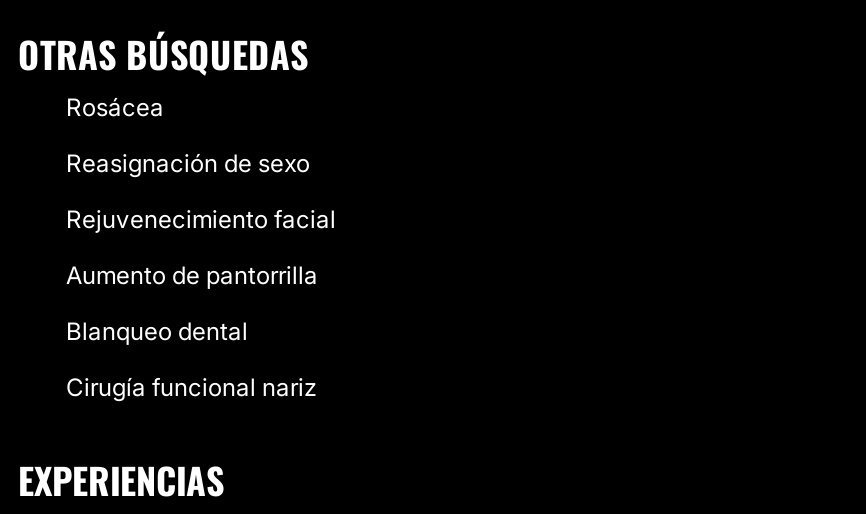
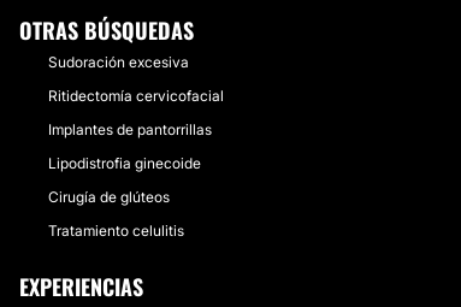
- Rosácea
+ Sudoración excesiva

- Reasignación de sexo
+ Ritidectomía cervicofacial

- Rejuvenecimiento facial
+ Implantes de pantorrillas

- Aumento de pantorrilla
+ Lipodistrofia ginecoide

- Blanqueo dental
+ Cirugía de glúteos

- Cirugía funcional nariz
+ Tratamiento celulitis
